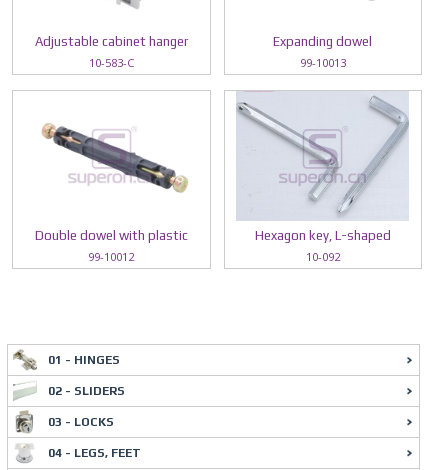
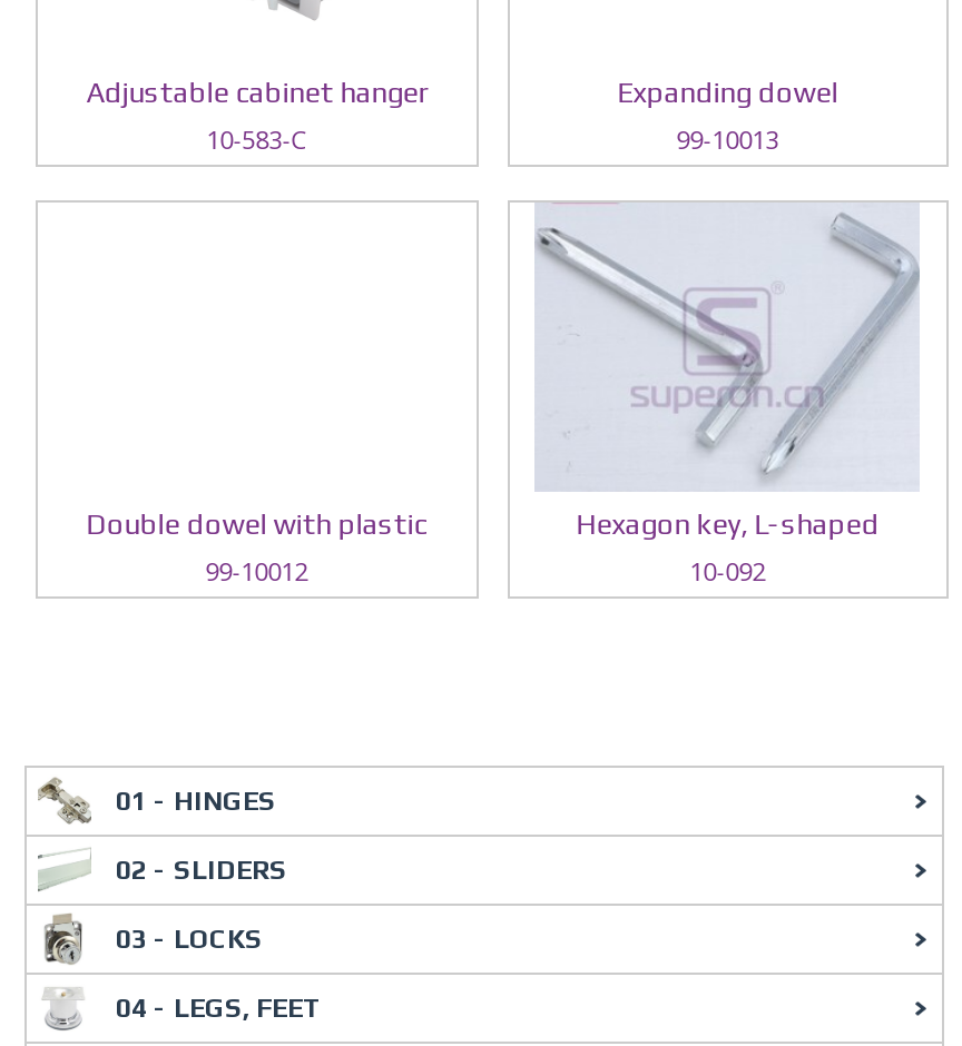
- [image]
